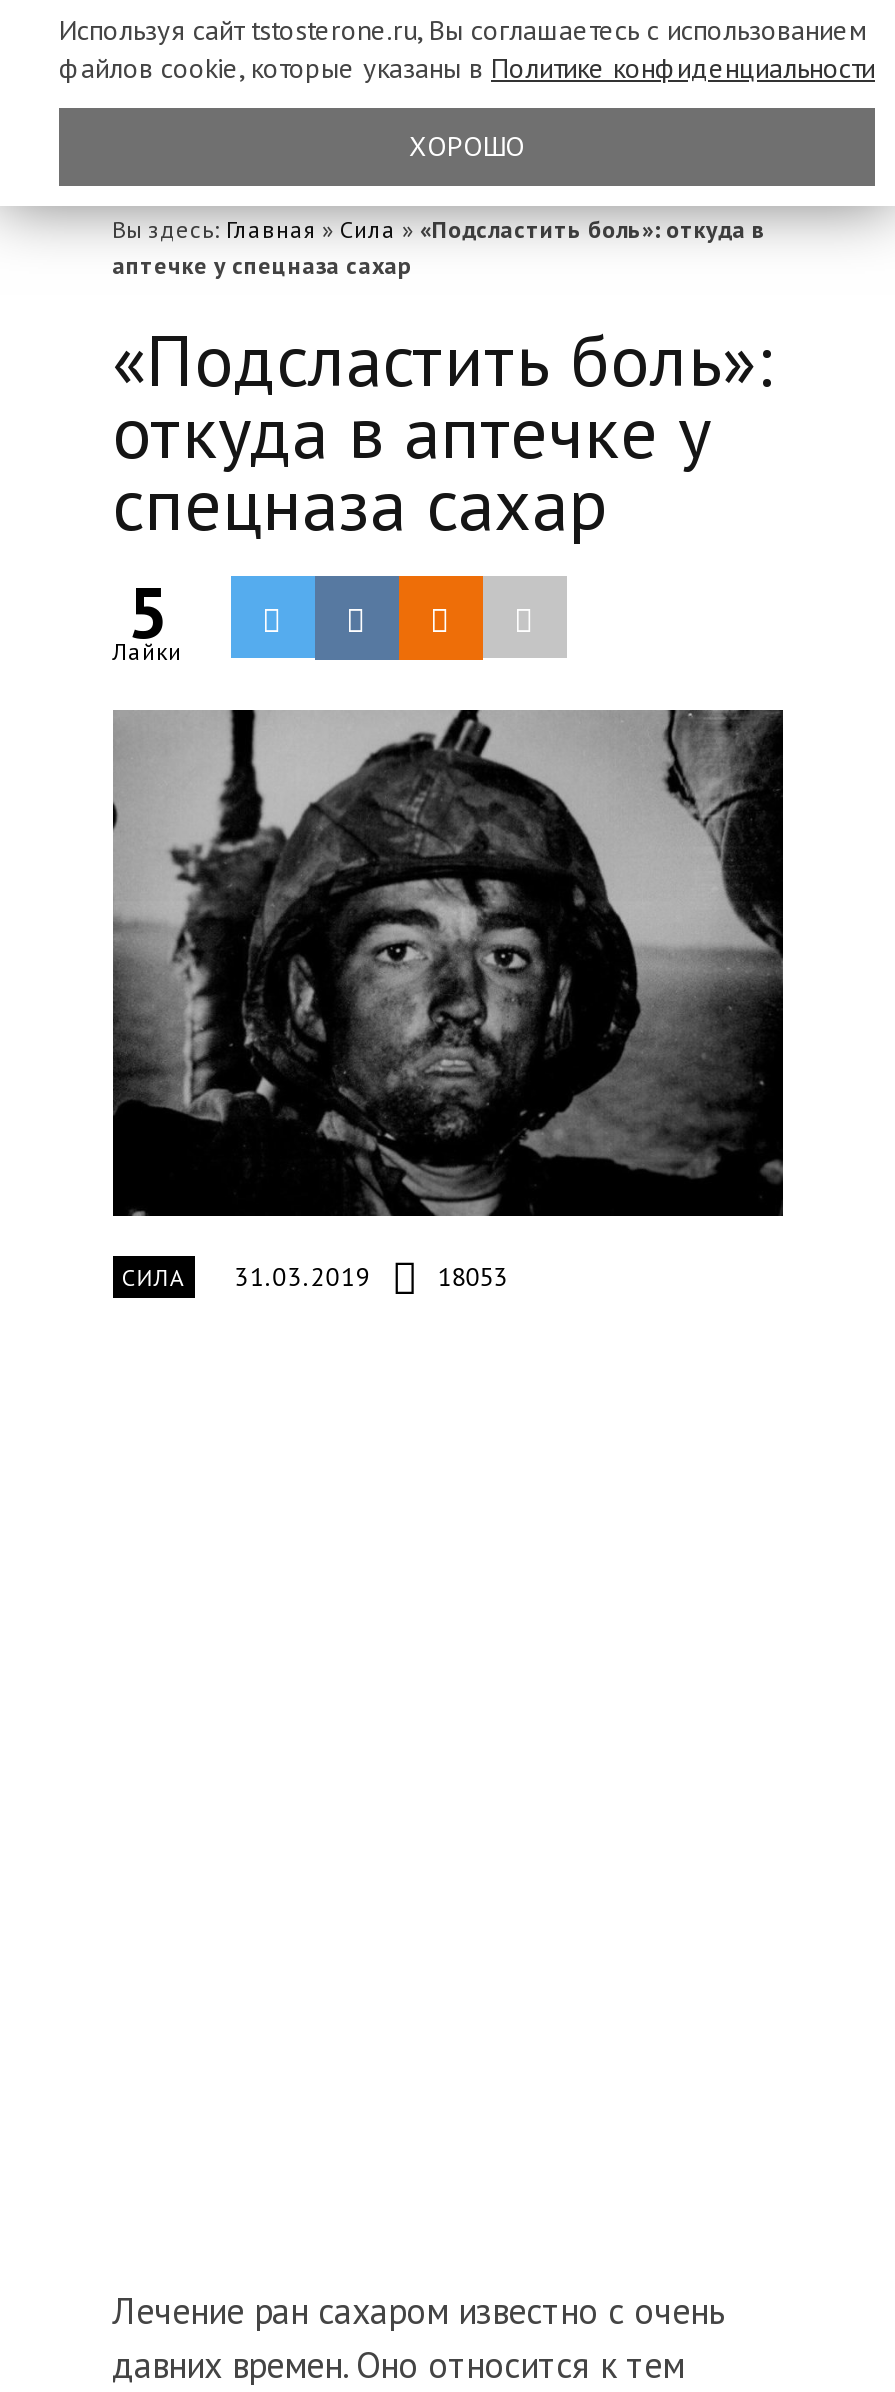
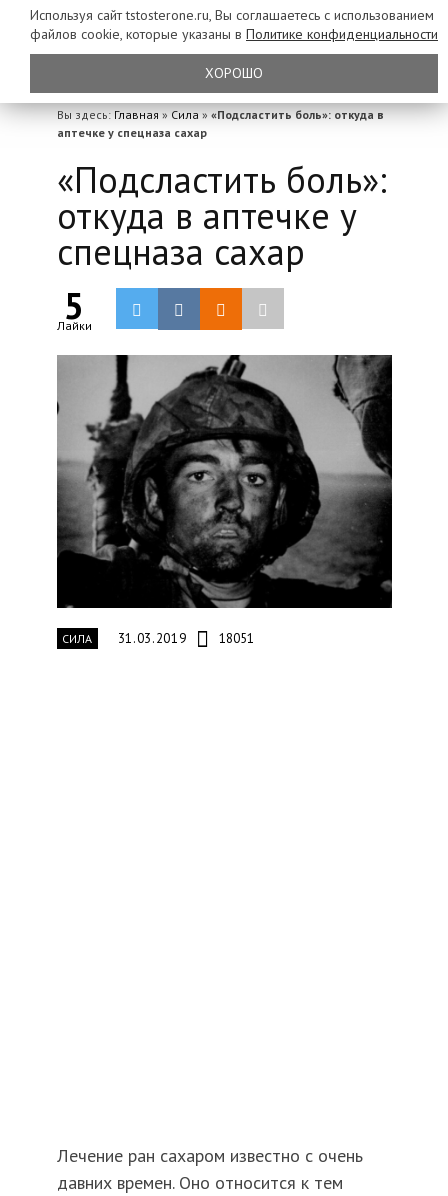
- СИЛА 31.03.2019 18053
+ СИЛА 31.03.2019 18051
